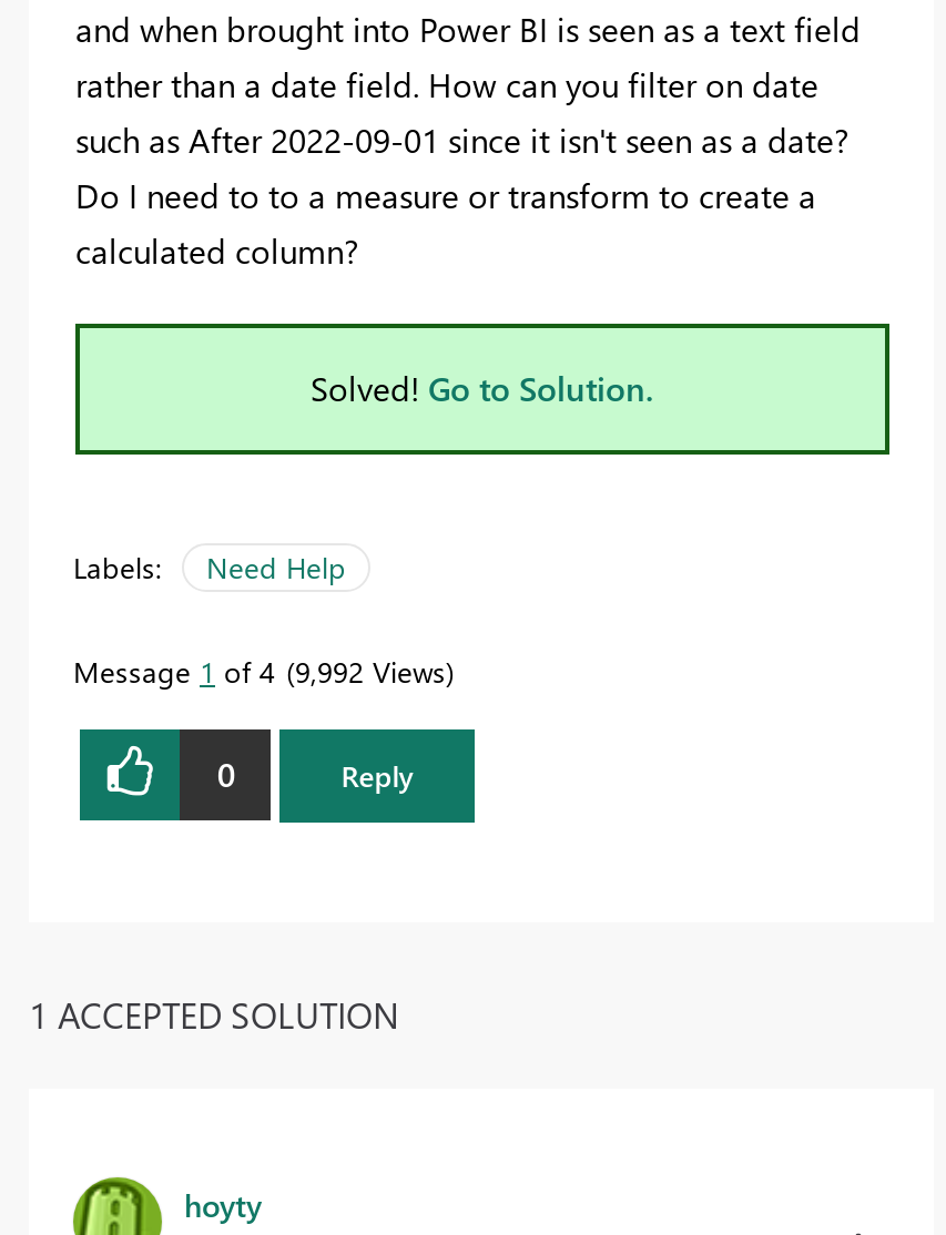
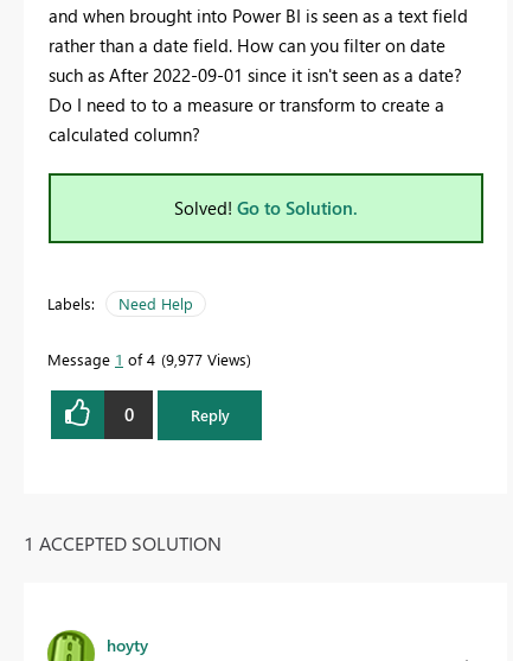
- Message 1 of 4 9,992 Views
+ Message 1 of 4 9,977 Views
